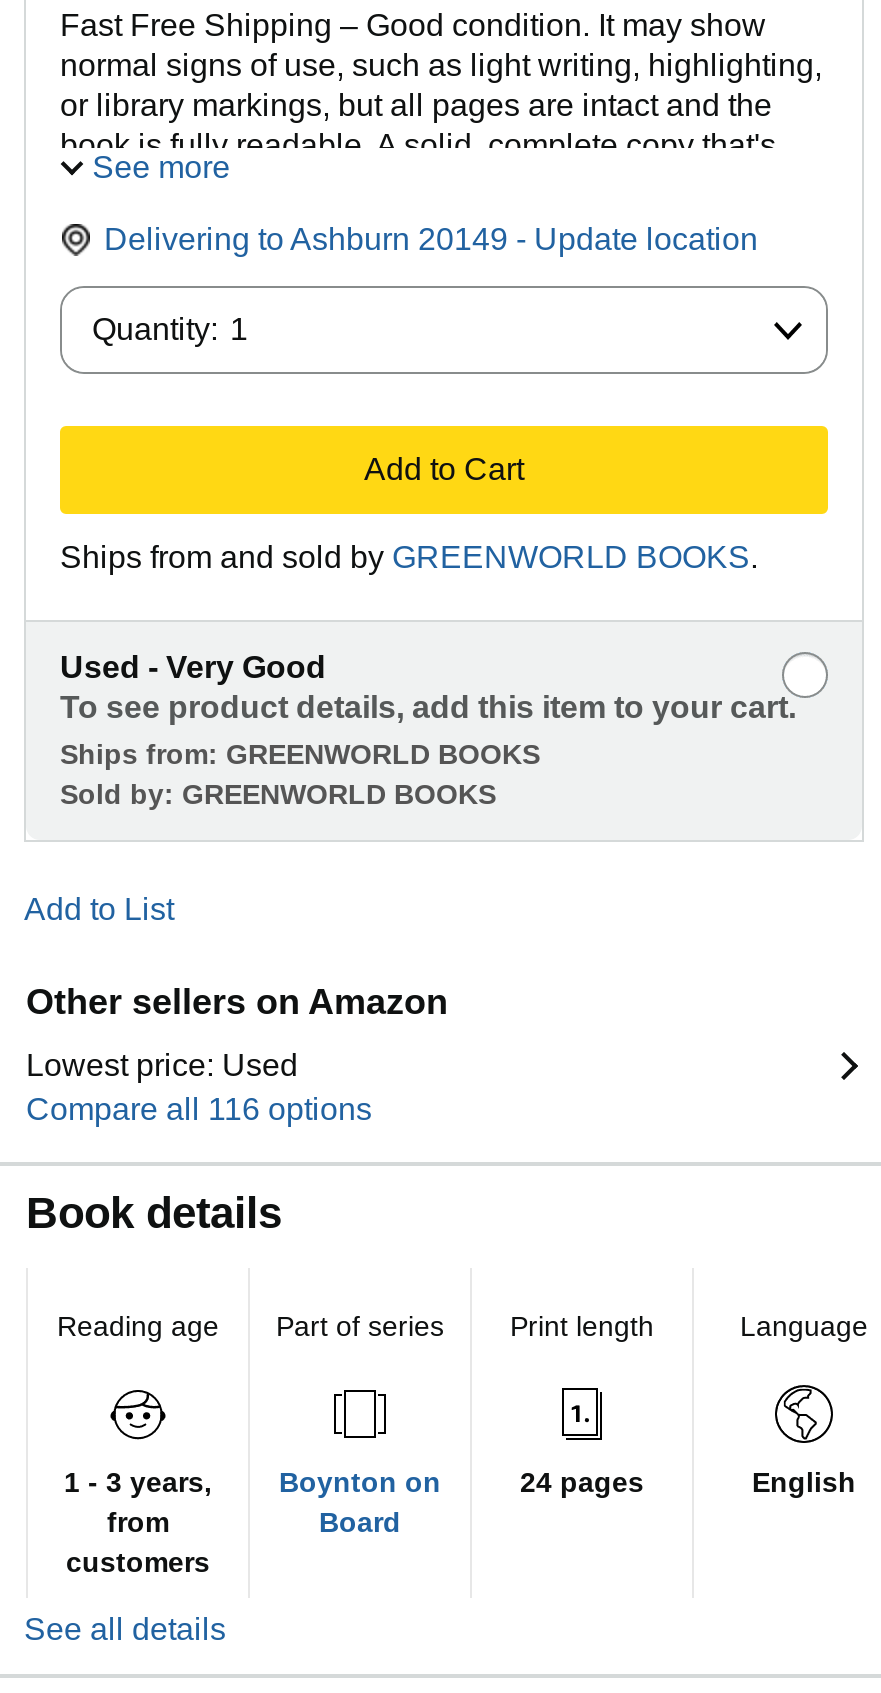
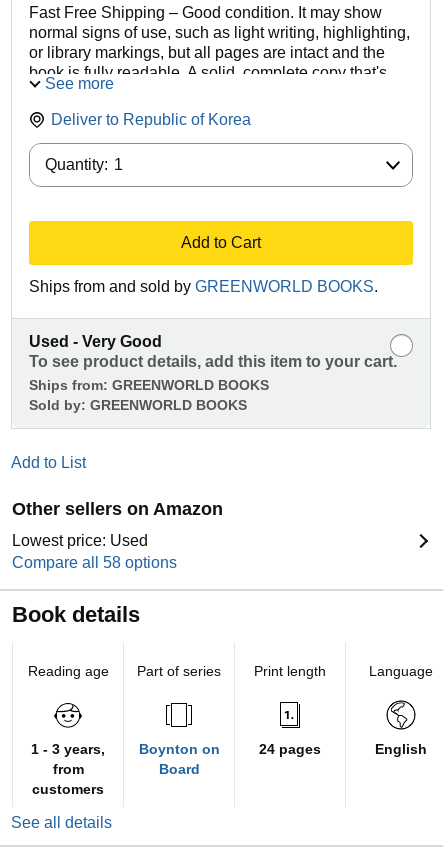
- Delivering to Ashburn 20149 - Update location
+ Deliver to Republic of Korea

- Compare all 116 options
+ Compare all 58 options
